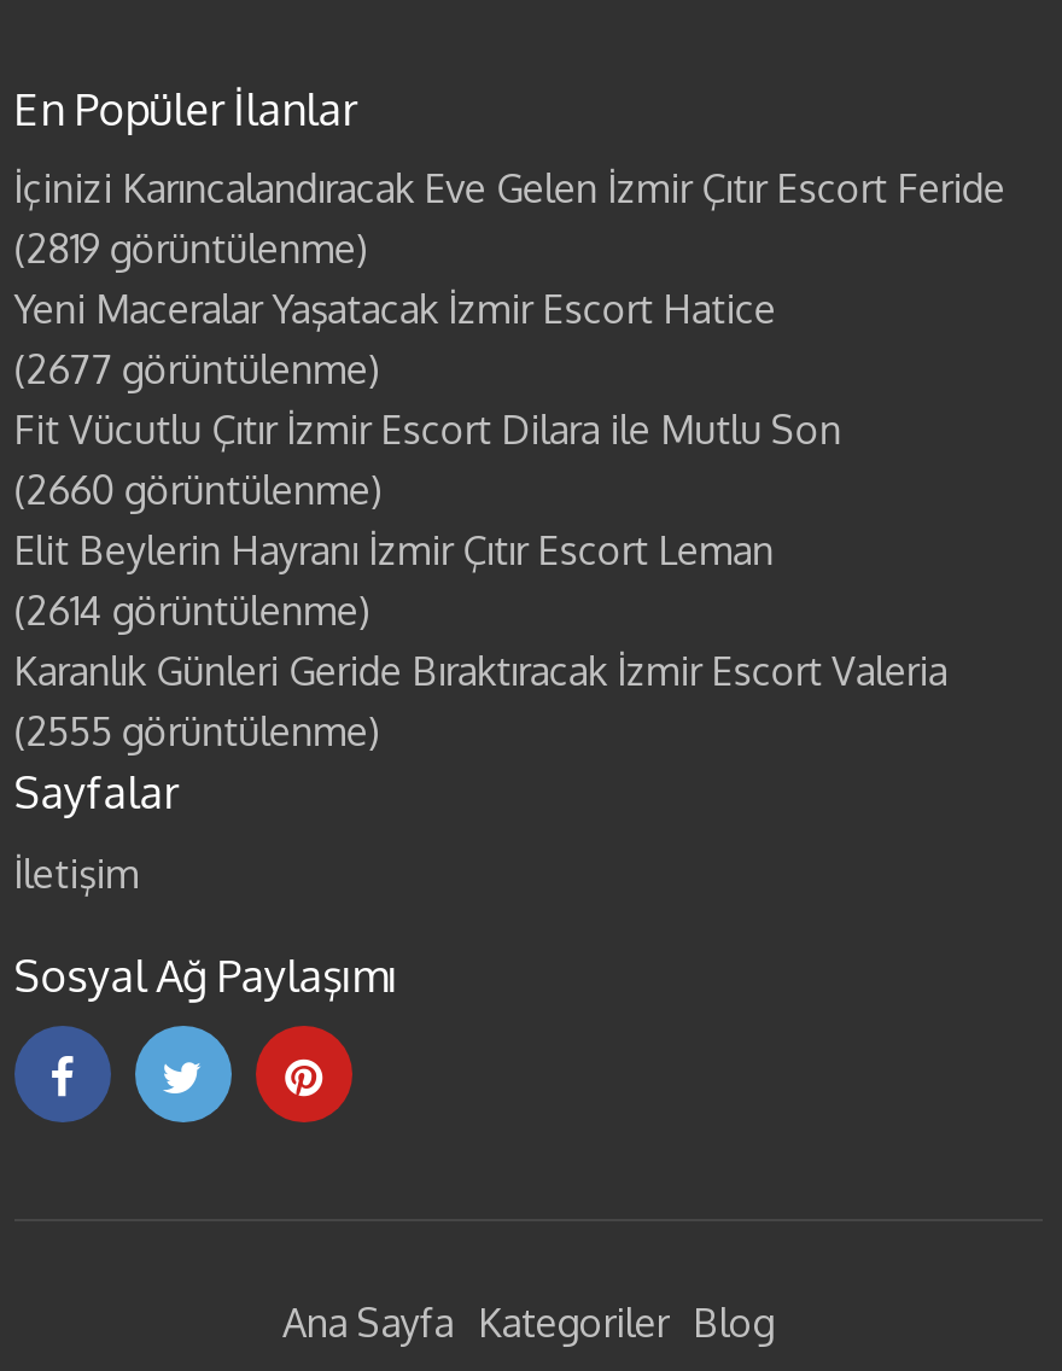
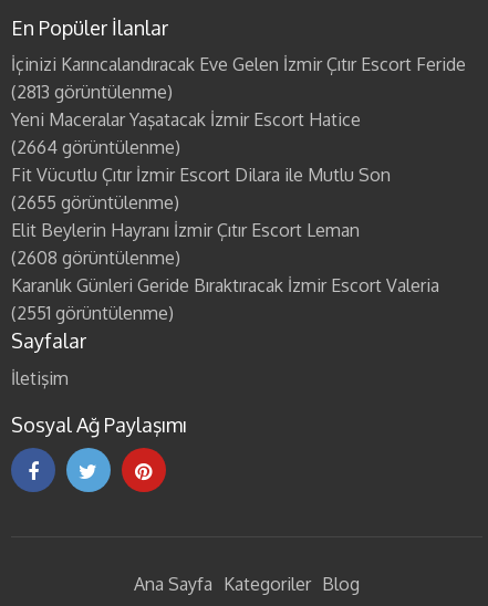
- (2819 görüntülenme)
+ (2813 görüntülenme)

- (2677 görüntülenme)
+ (2664 görüntülenme)

- (2660 görüntülenme)
+ (2655 görüntülenme)

- (2614 görüntülenme)
+ (2608 görüntülenme)

- (2555 görüntülenme)
+ (2551 görüntülenme)
